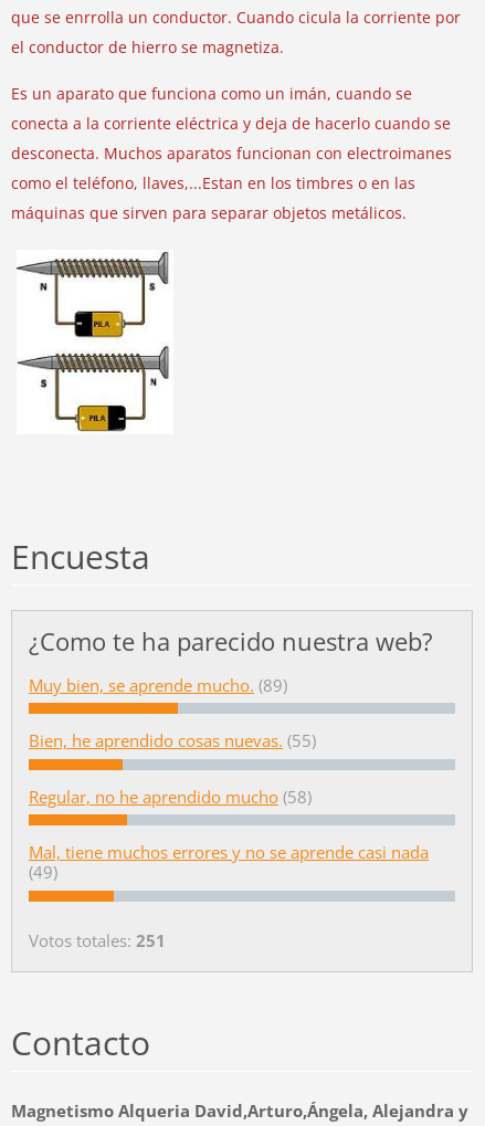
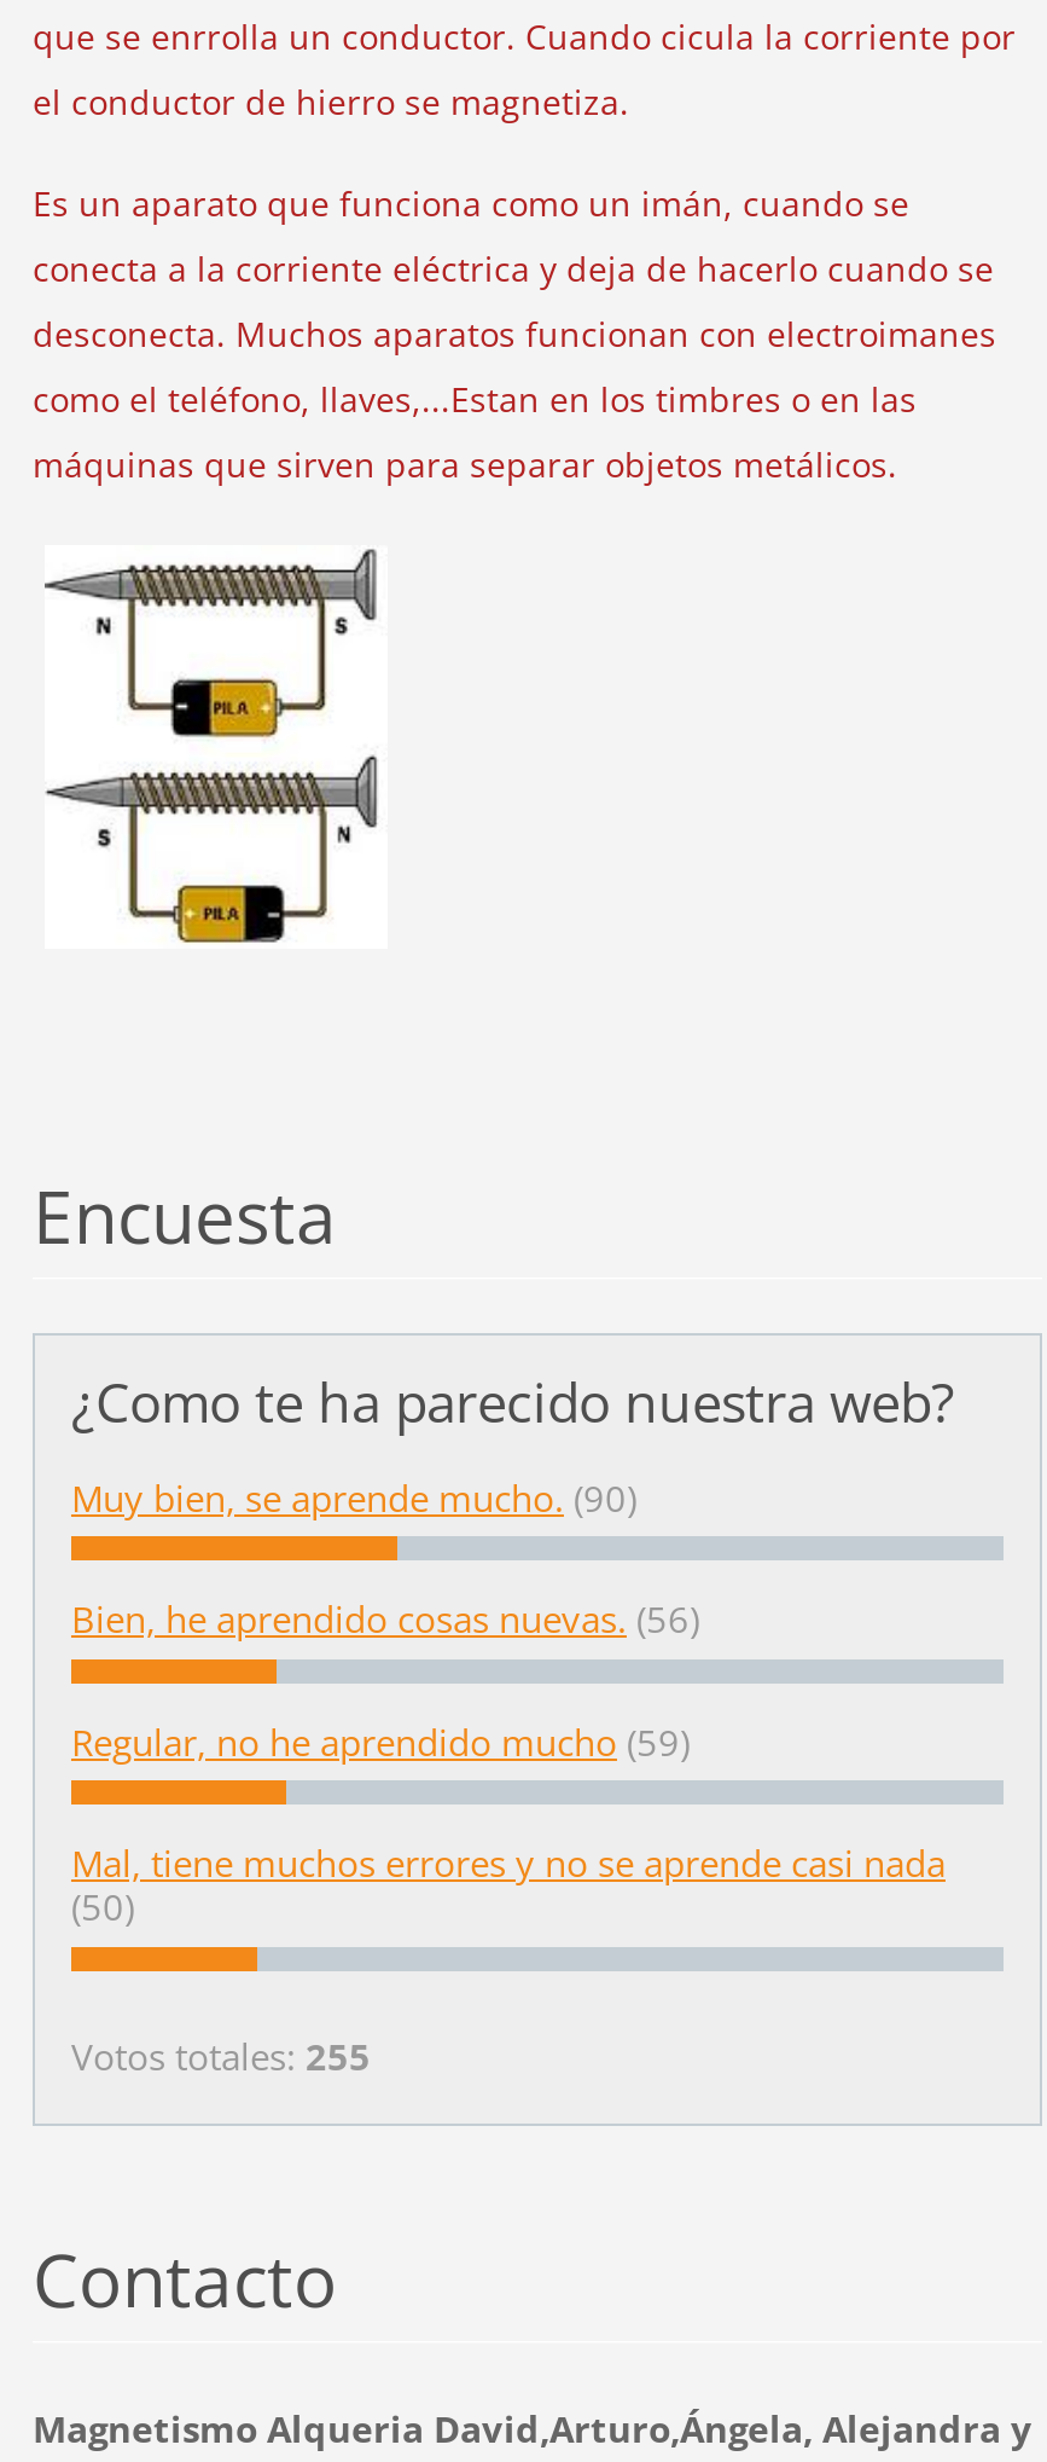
- Muy bien, se aprende mucho. (89)
+ Muy bien, se aprende mucho. (90)

- Bien, he aprendido cosas nuevas. (55)
+ Bien, he aprendido cosas nuevas. (56)

- Regular, no he aprendido mucho (58)
+ Regular, no he aprendido mucho (59)

- (49)
+ (50)

- Votos totales: 251
+ Votos totales: 255
